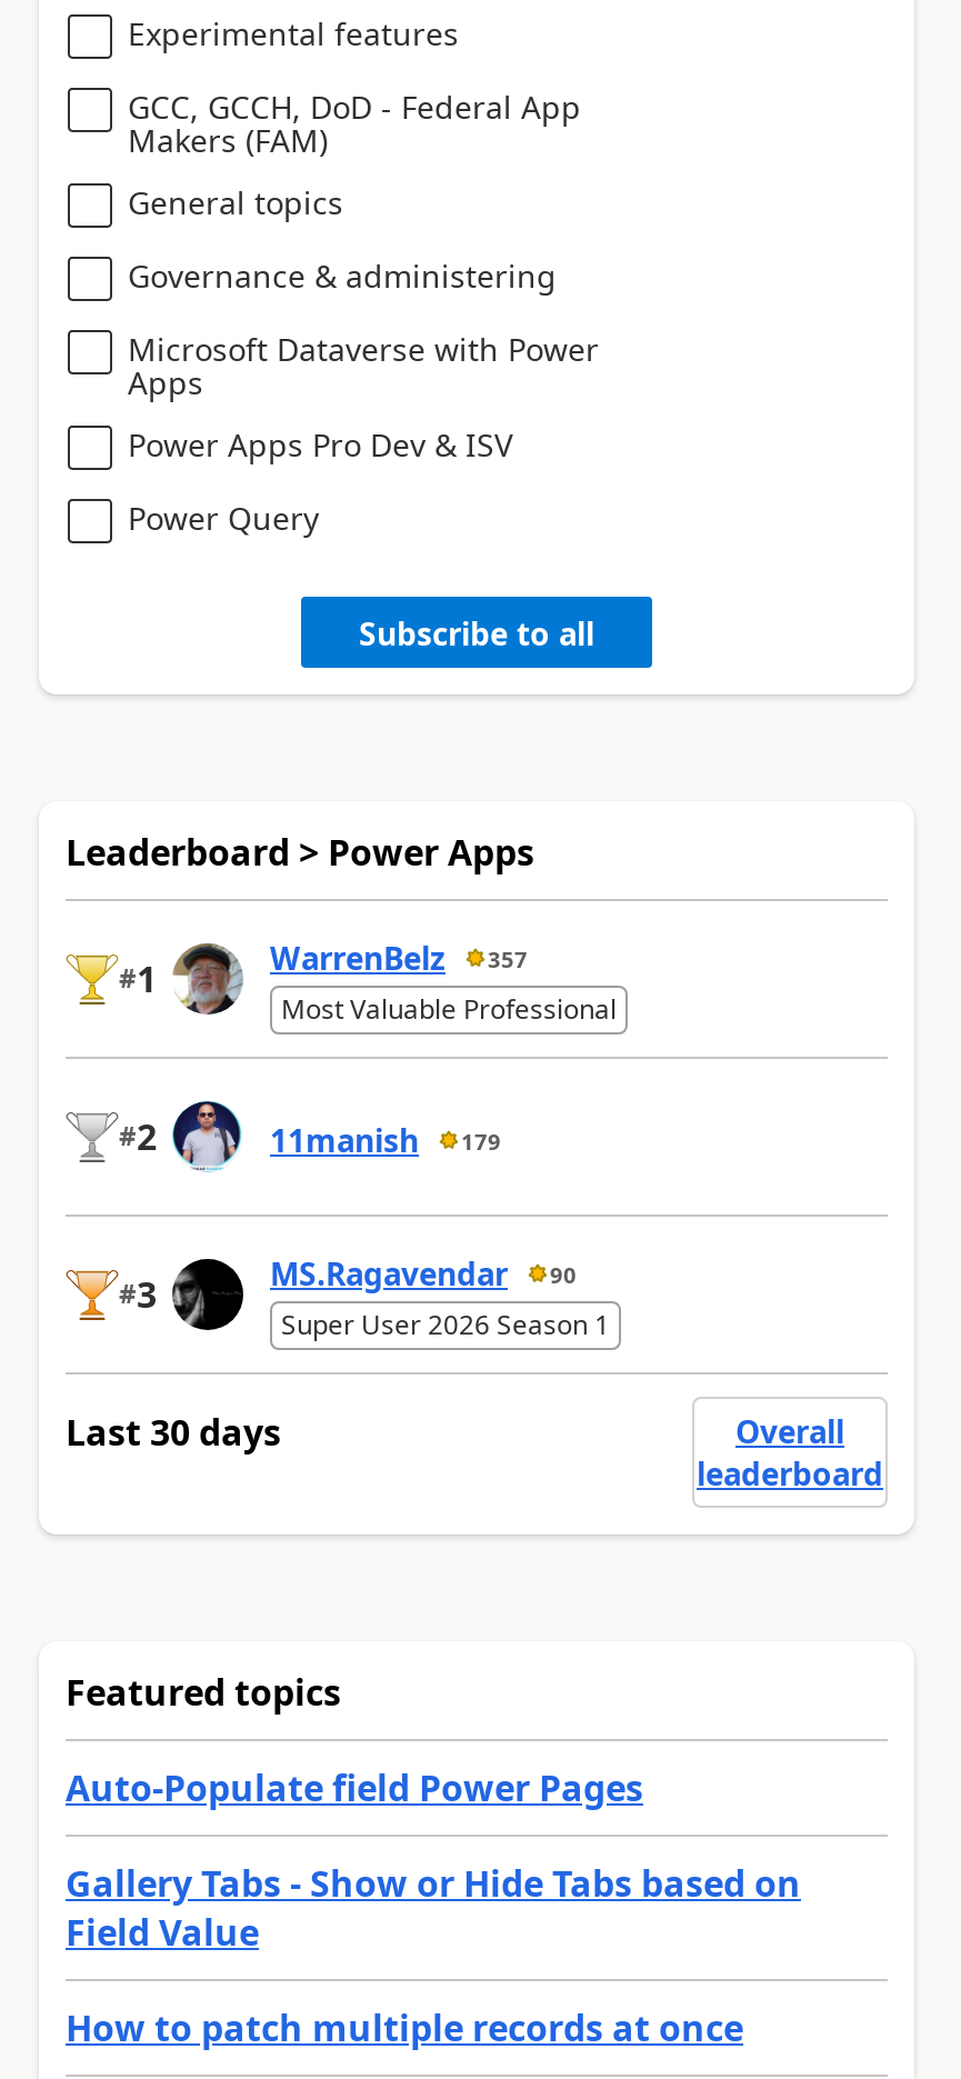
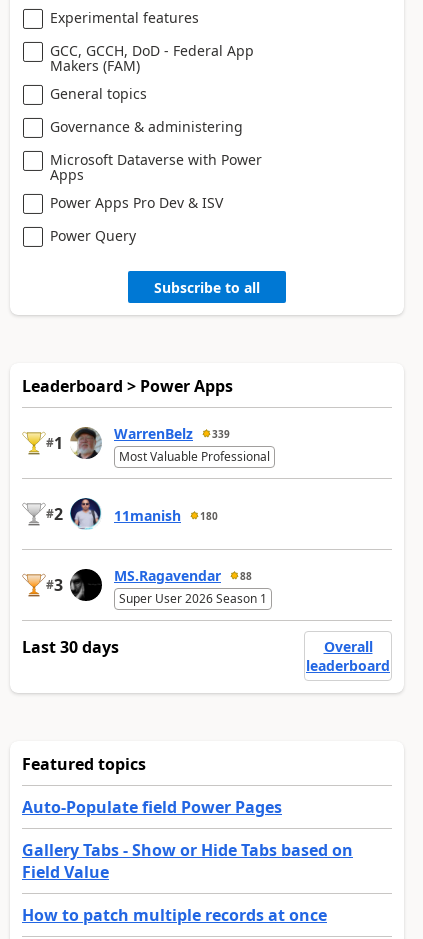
- WarrenBelz 357
+ WarrenBelz 339

- 11manish 179
+ 11manish 180

- MS.Ragavendar 90
+ MS.Ragavendar 88
